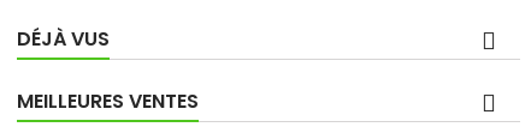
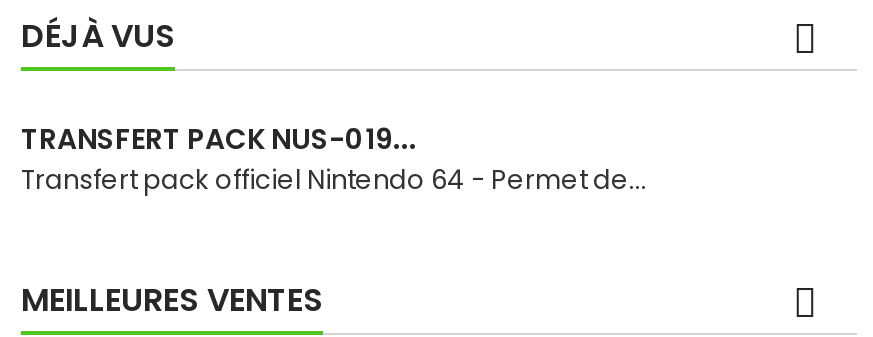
+ TRANSFERT PACK NUS-019...
+ Transfert pack officiel Nintendo 64 - Permet de...
